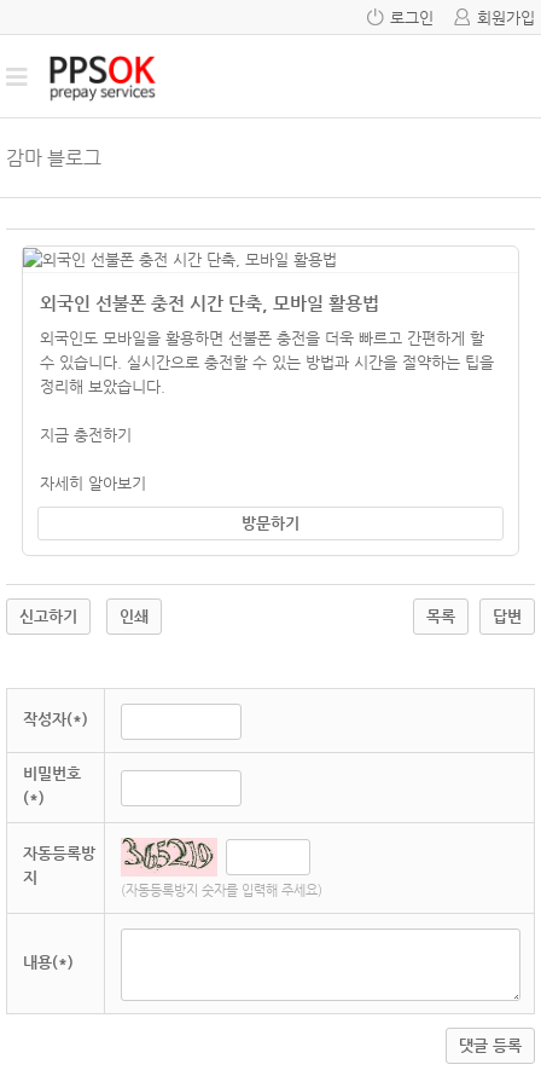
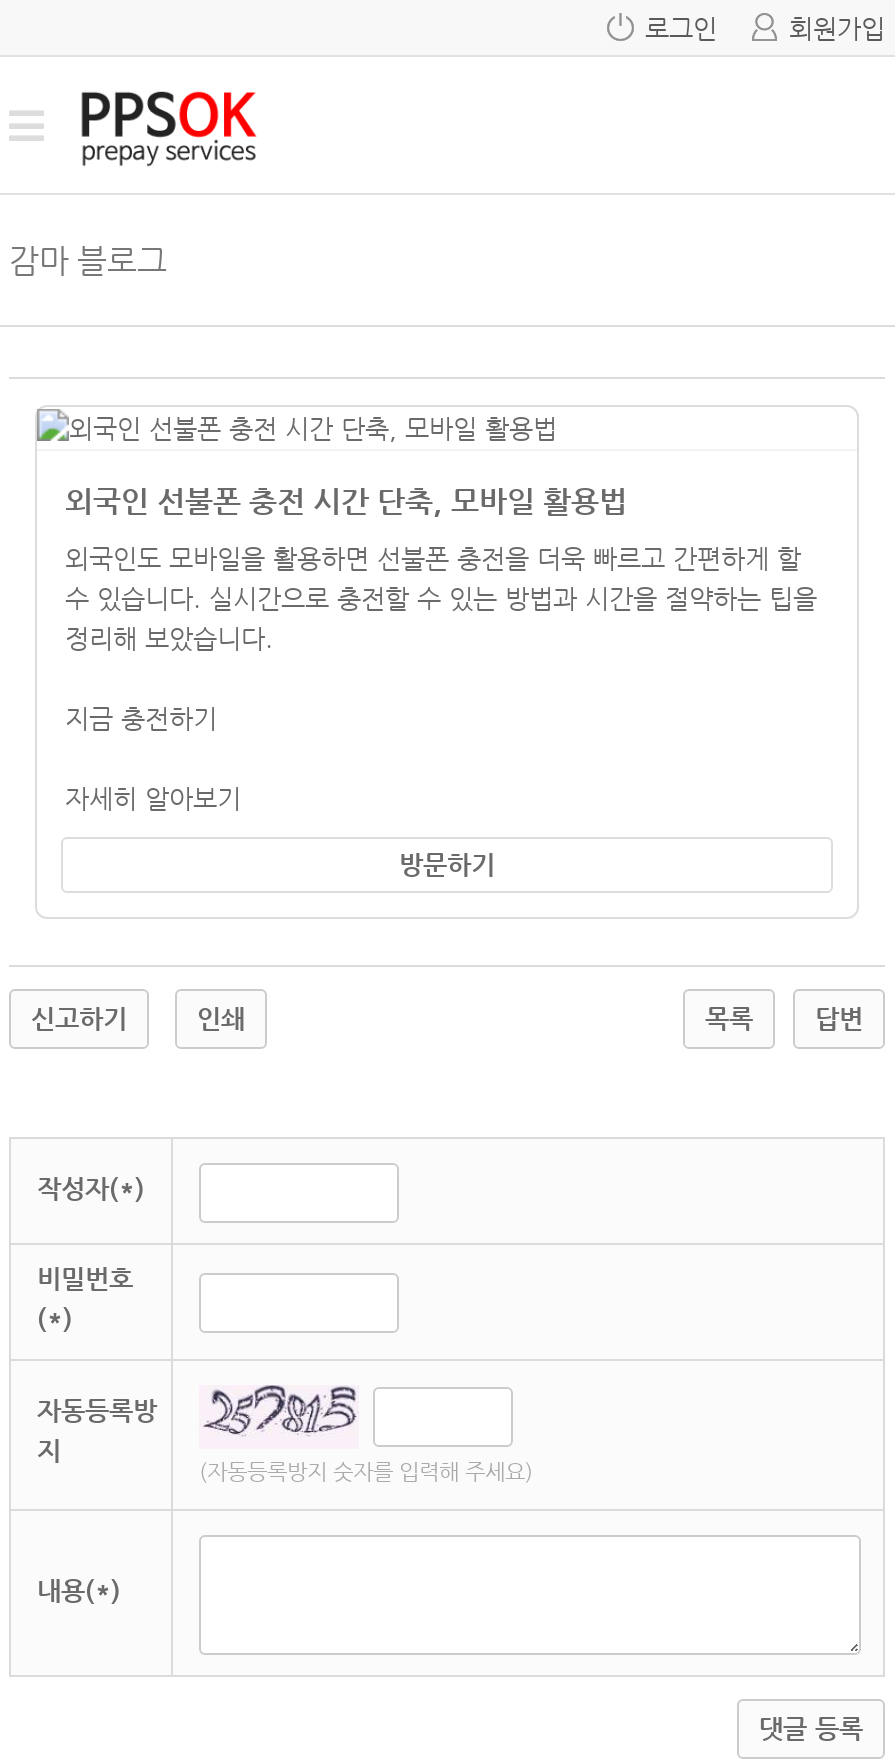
- [image]
+ [image]
